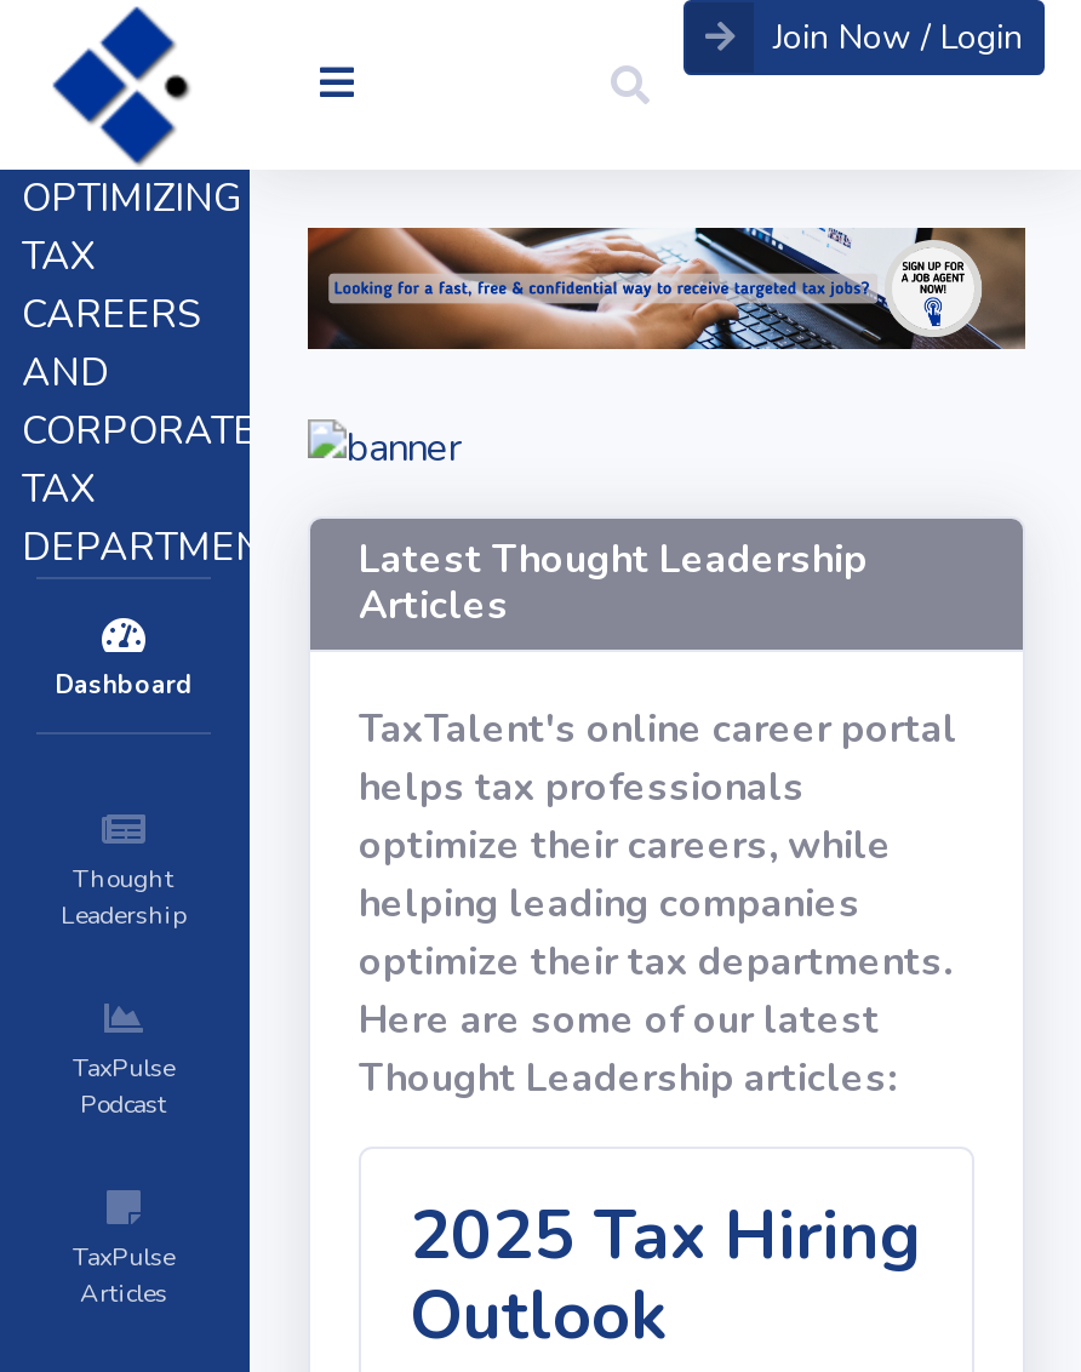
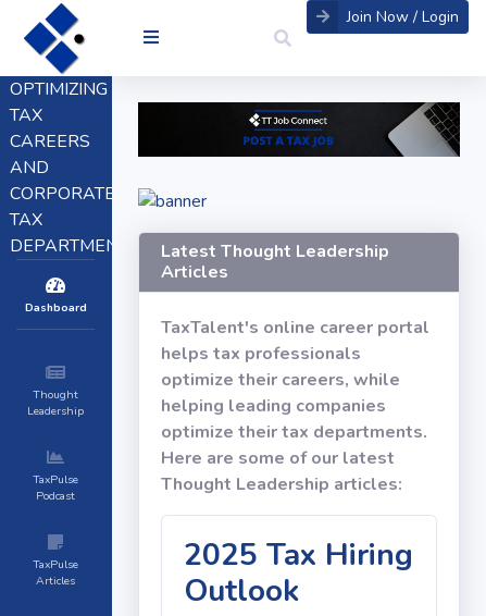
- [image]
+ [image]
